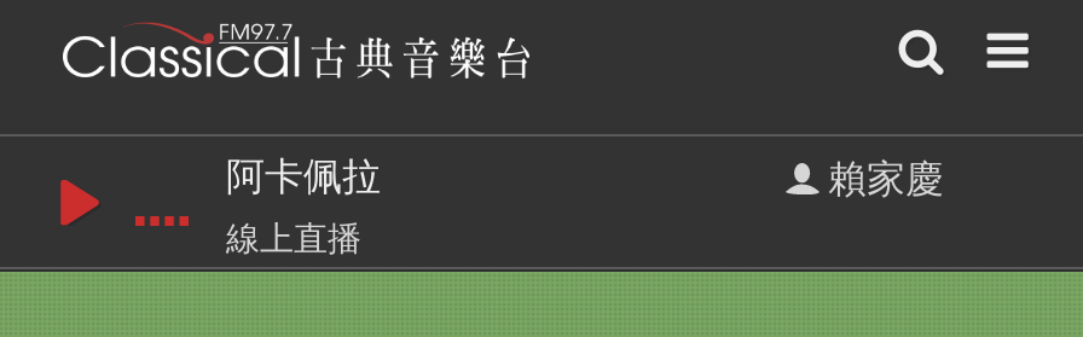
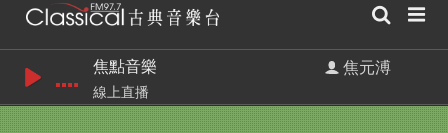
- 阿卡佩拉
- 賴家慶
+ 焦點音樂
+ 焦元溥
